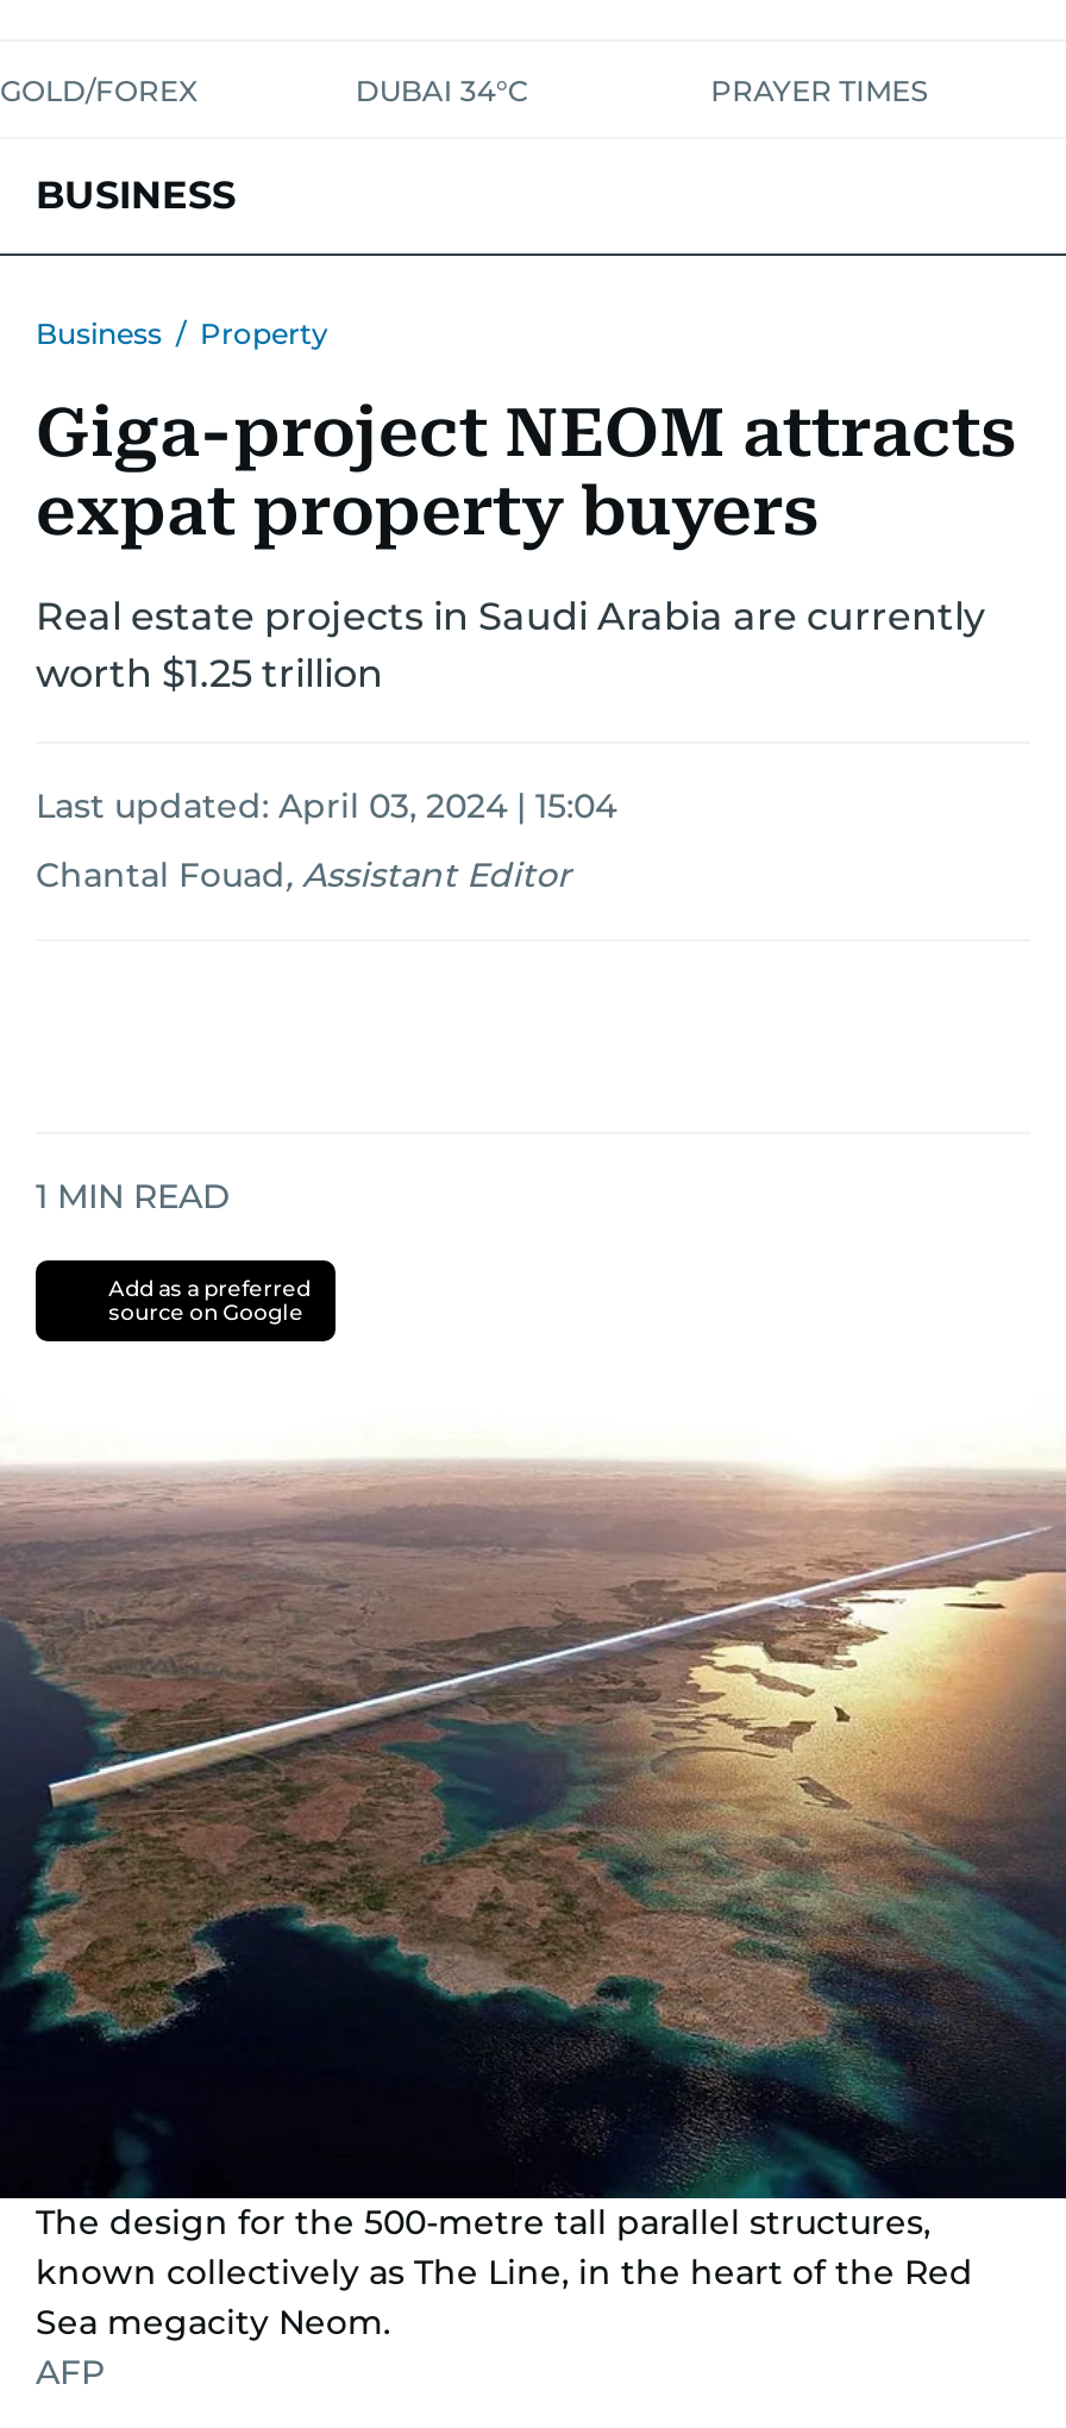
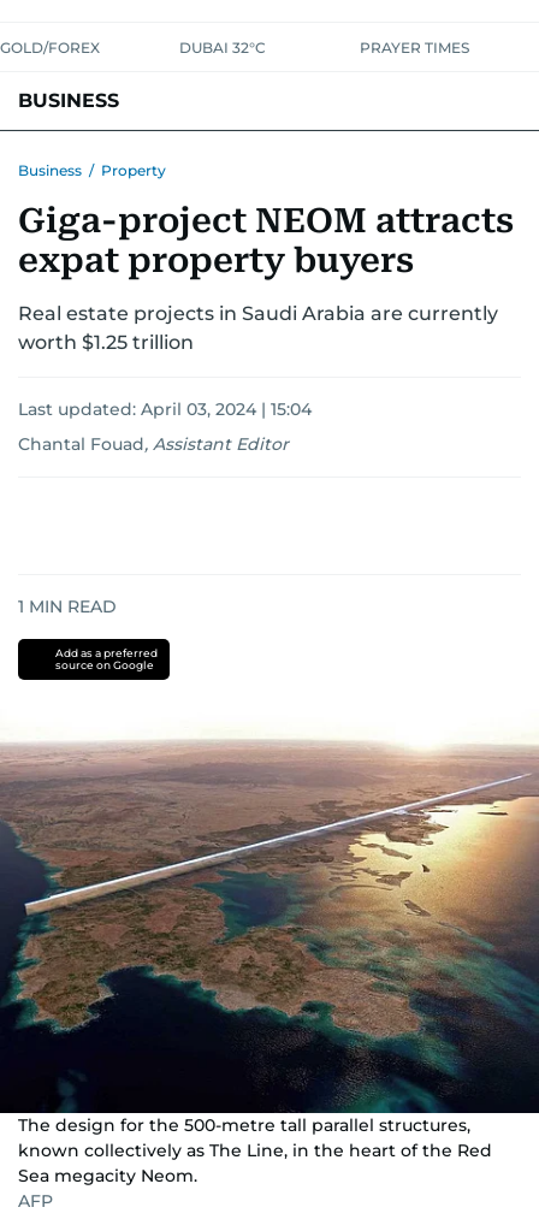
- DUBAI 34°C
+ DUBAI 32°C
